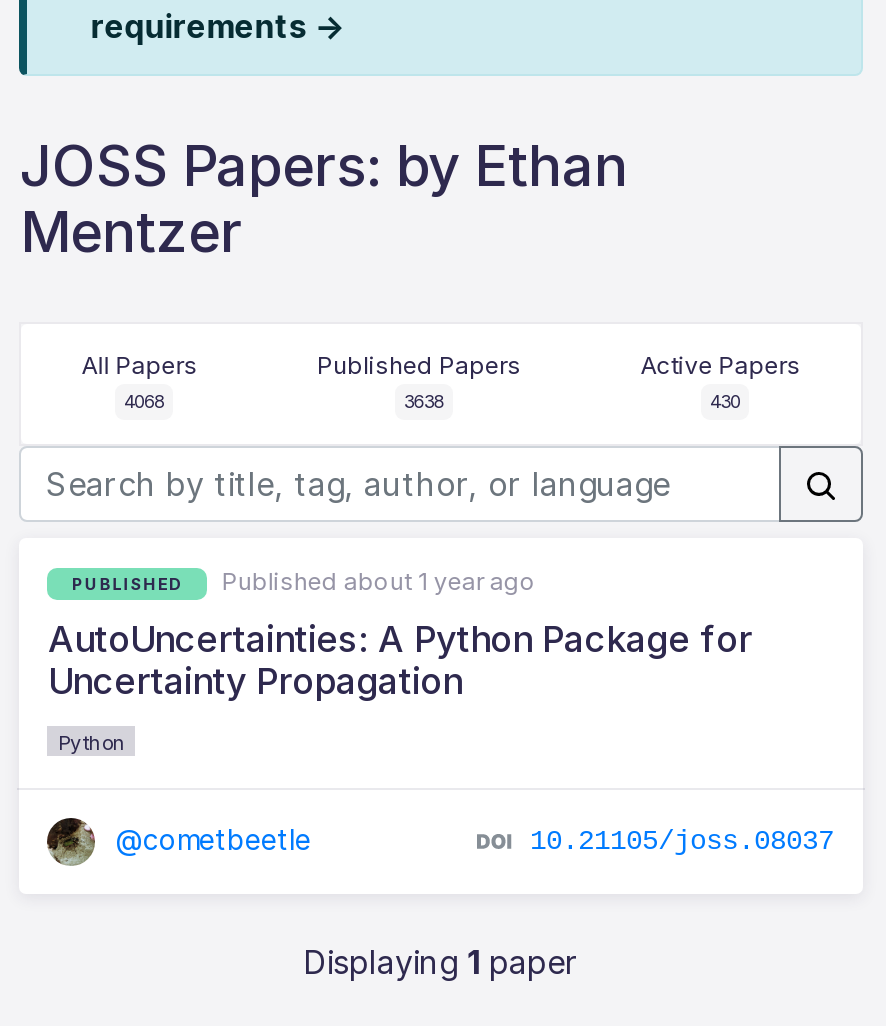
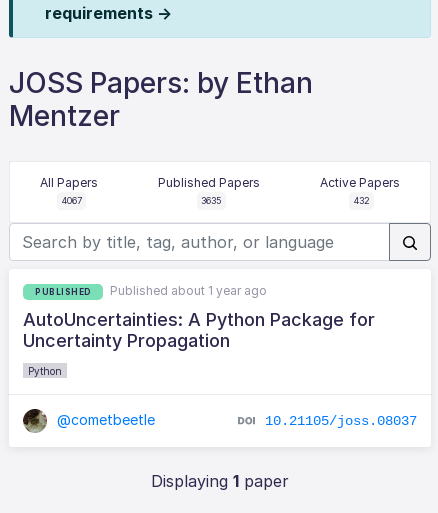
- 4068
+ 4067

- 3638
+ 3635

- 430
+ 432
